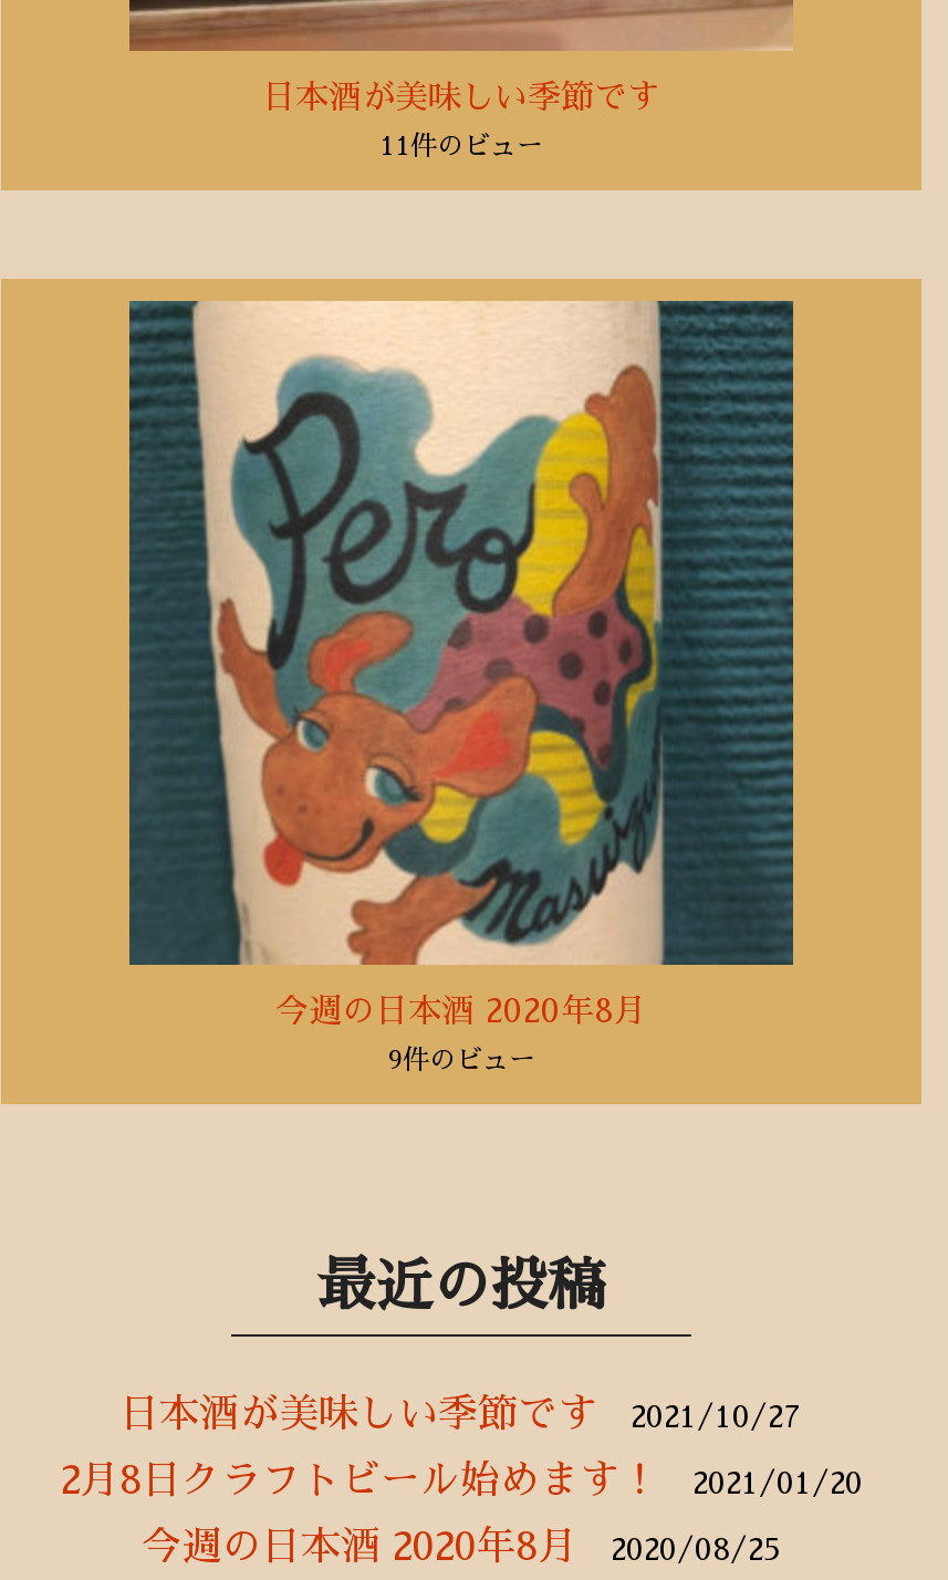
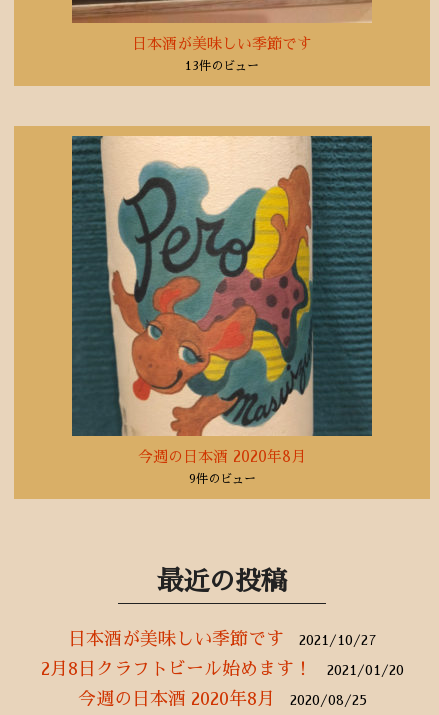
- 11件のビュー
+ 13件のビュー
